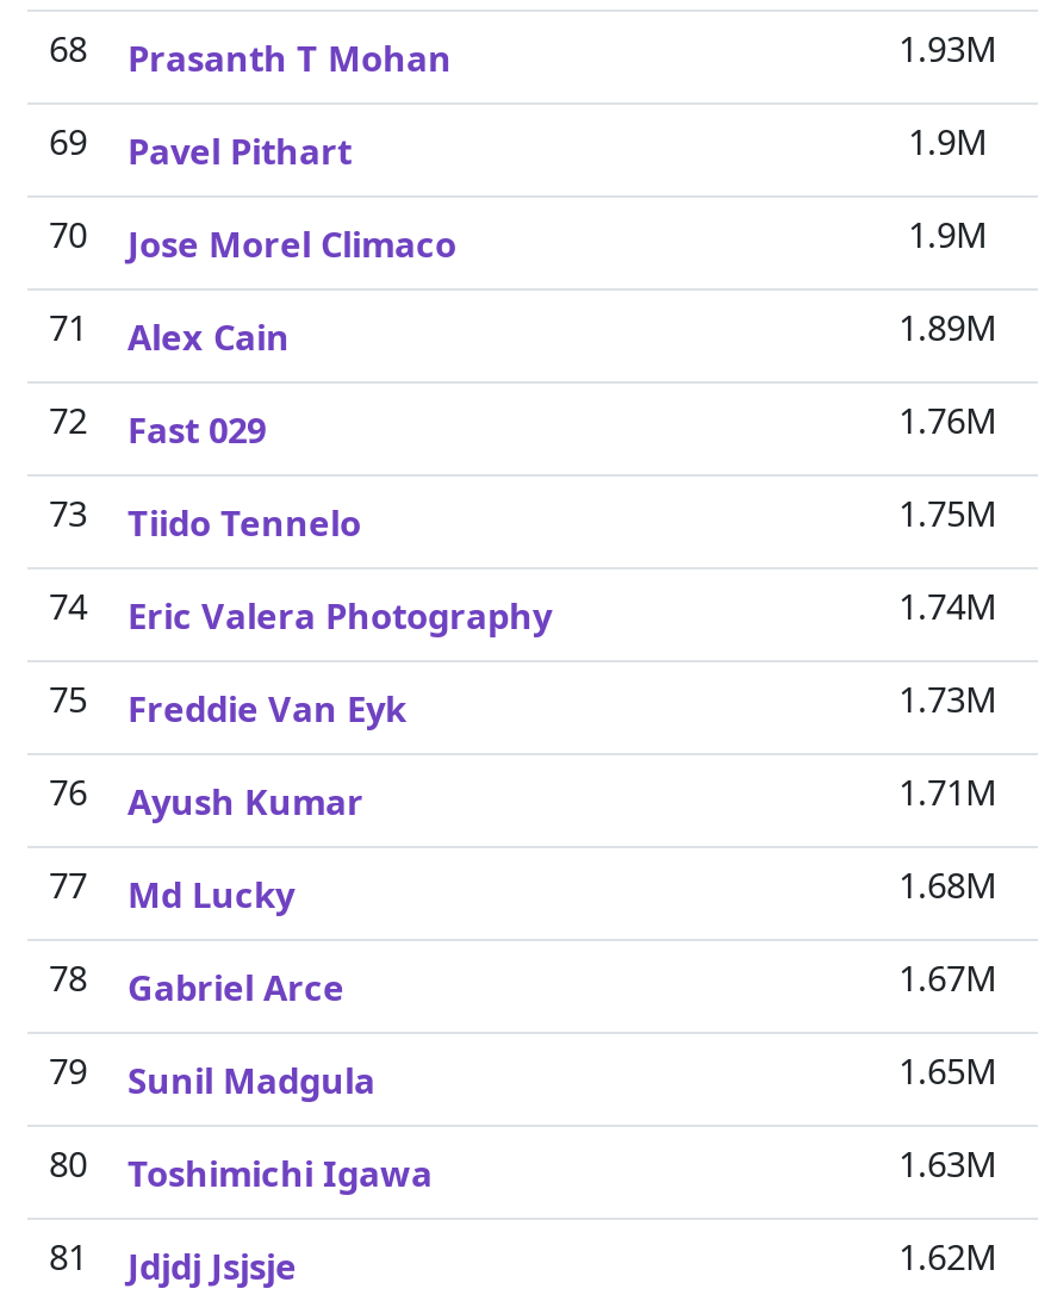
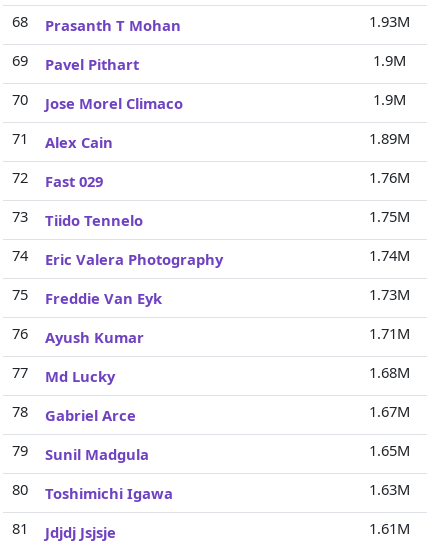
- 1.62M
+ 1.61M
